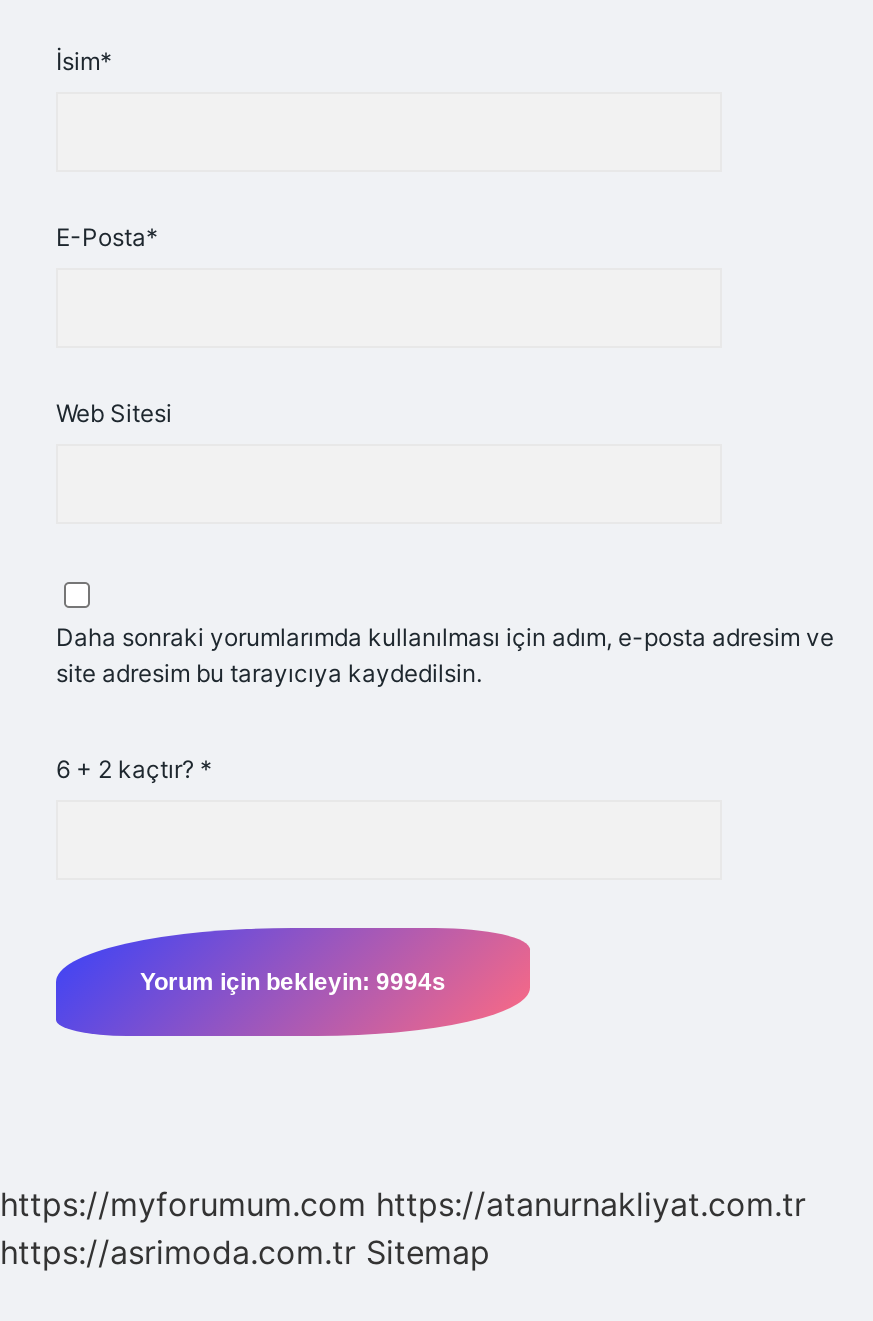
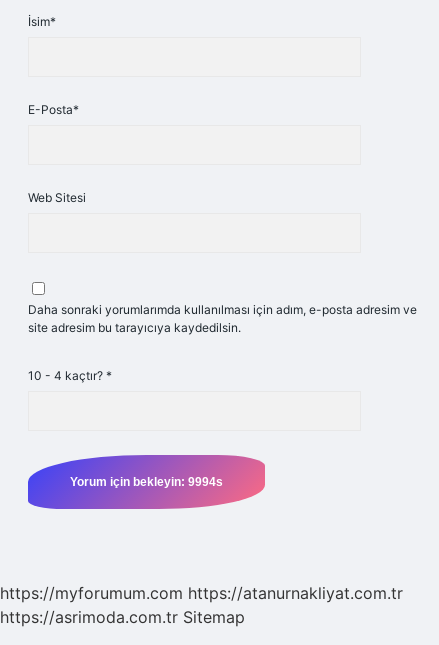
- 6 + 2 kaçtır? *
+ 10 - 4 kaçtır? *
